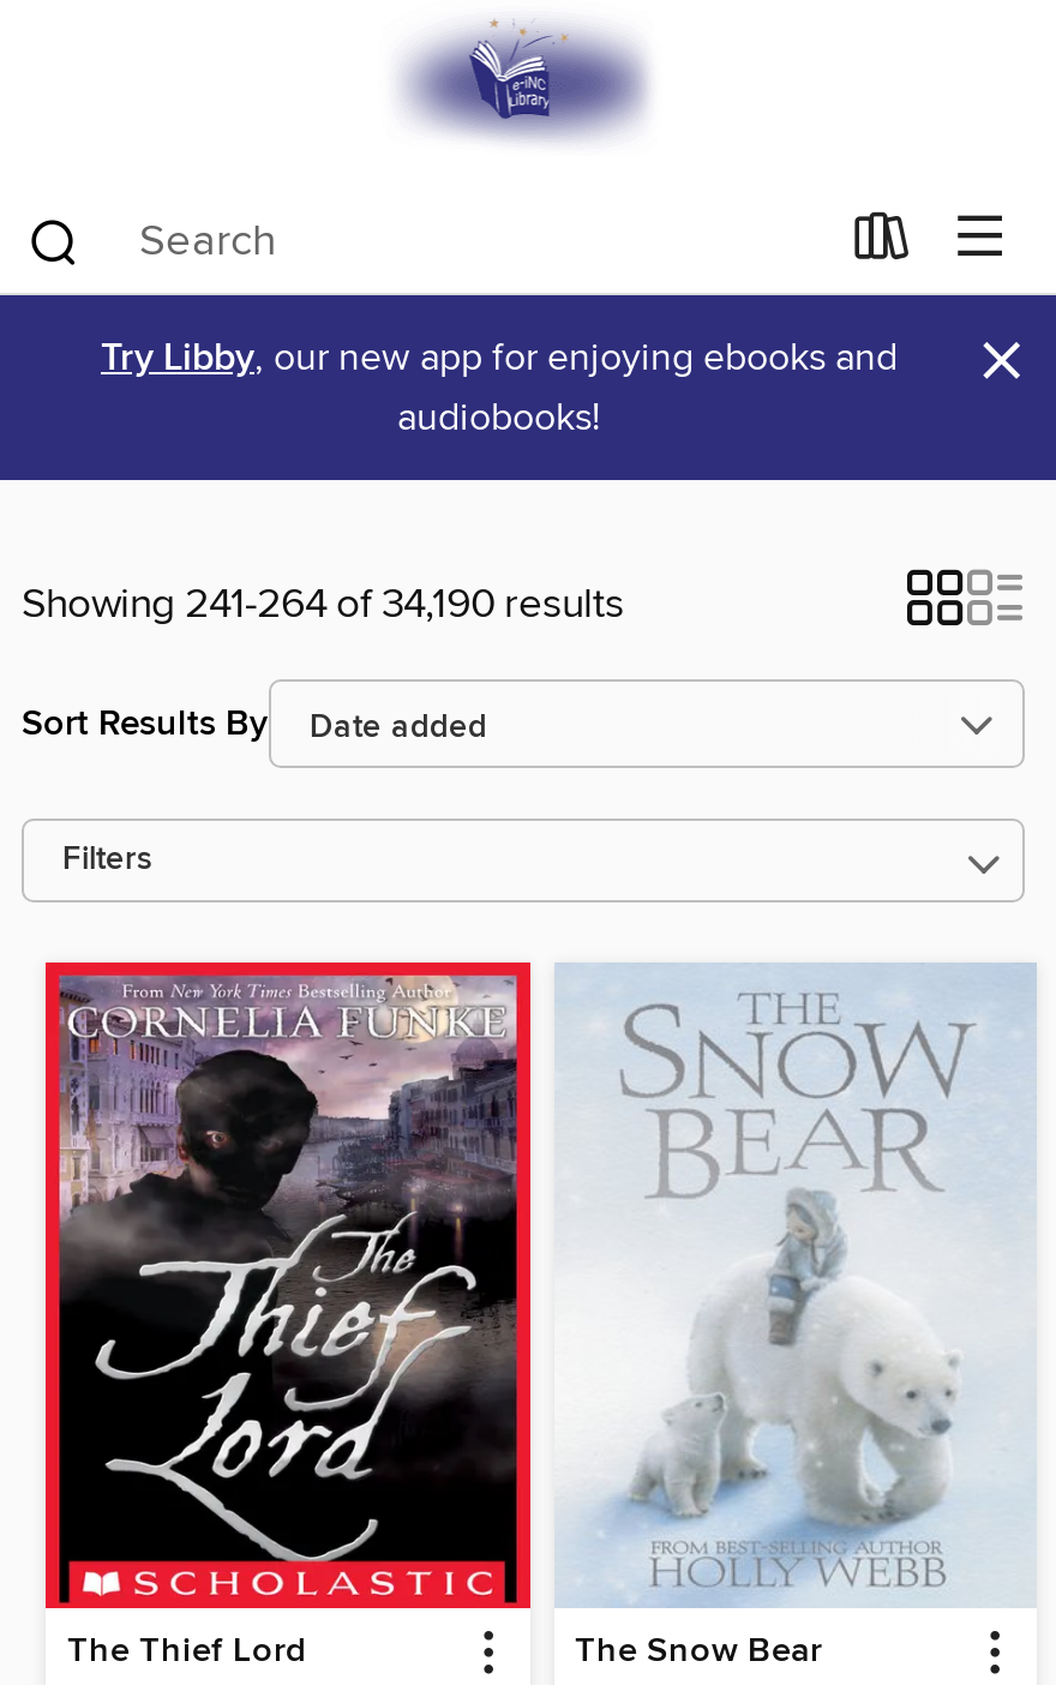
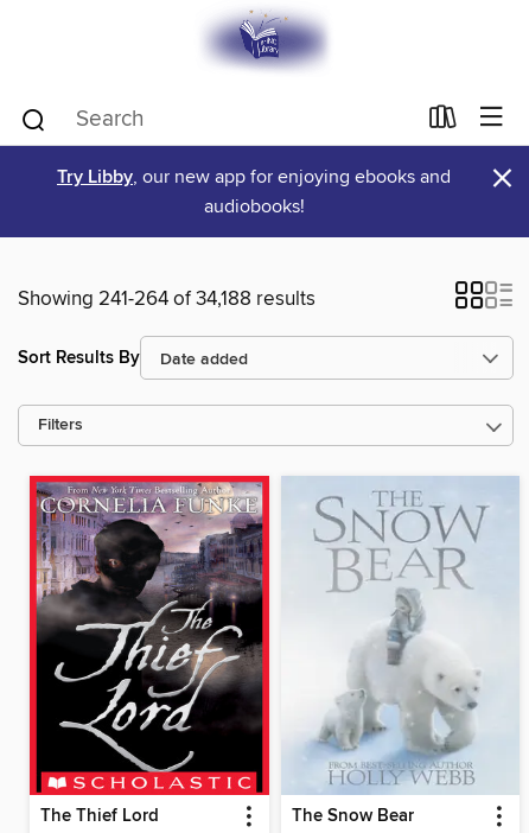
- Showing 241-264 of 34,190 results
+ Showing 241-264 of 34,188 results
